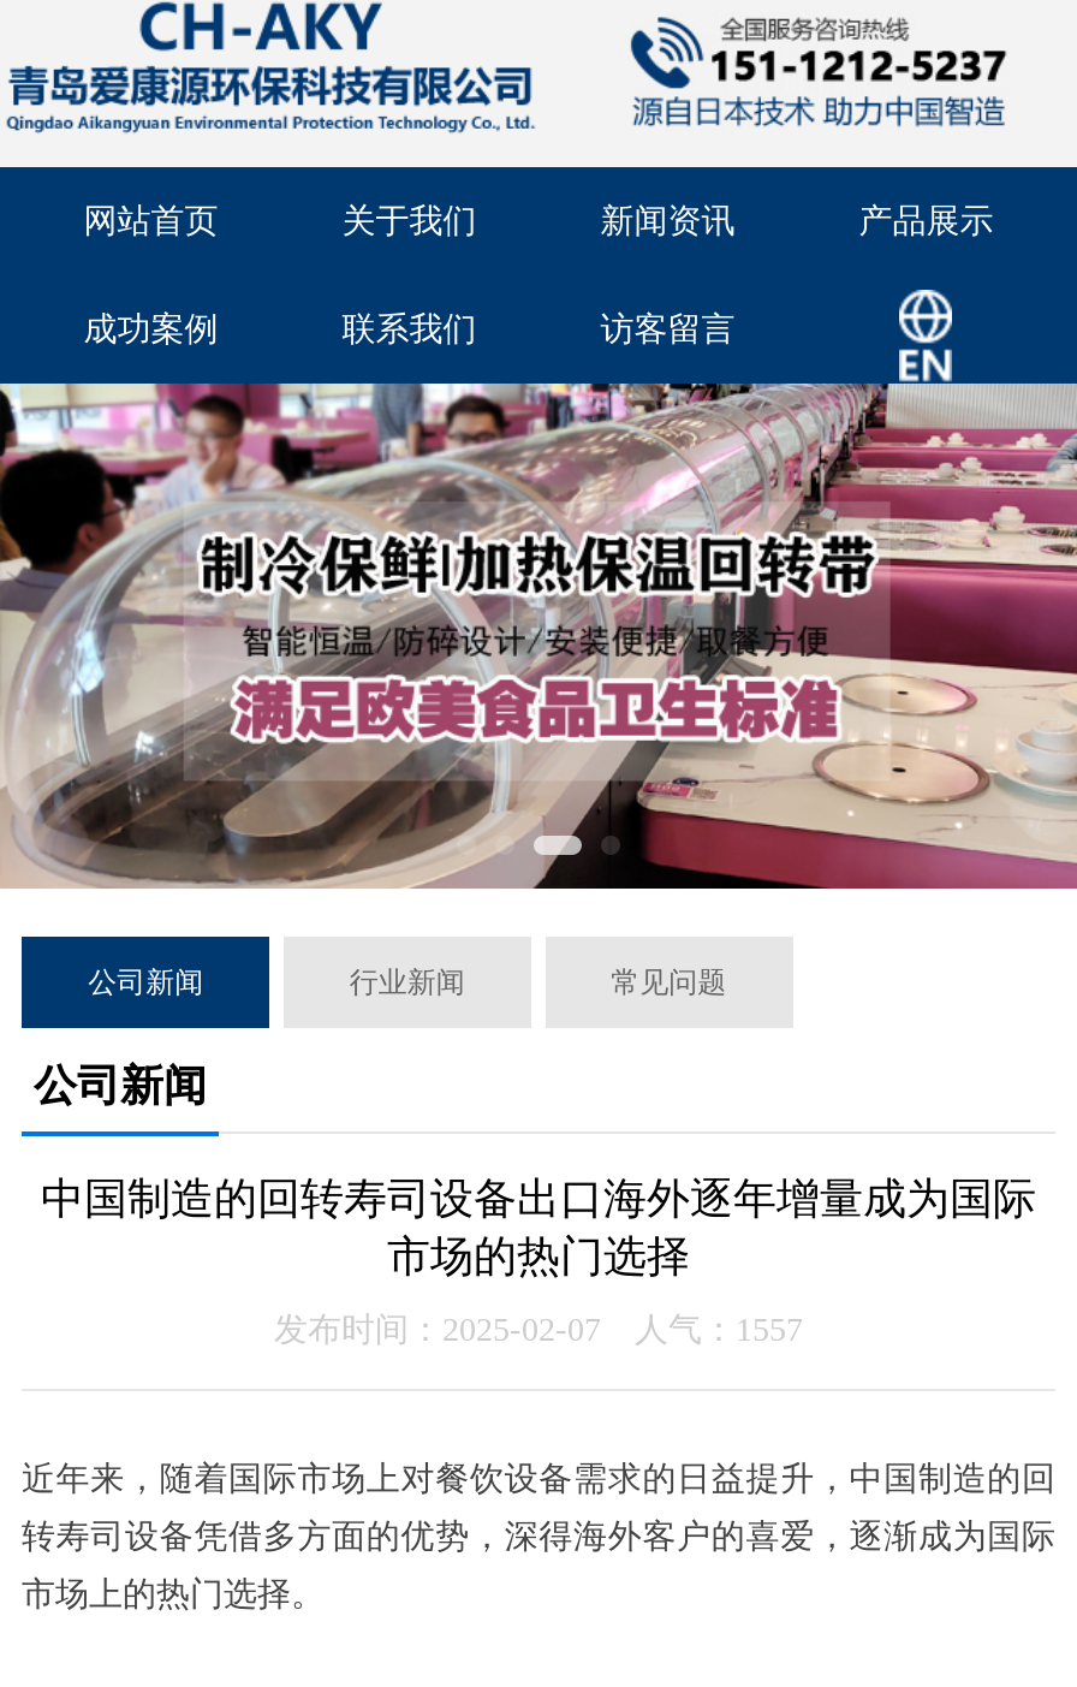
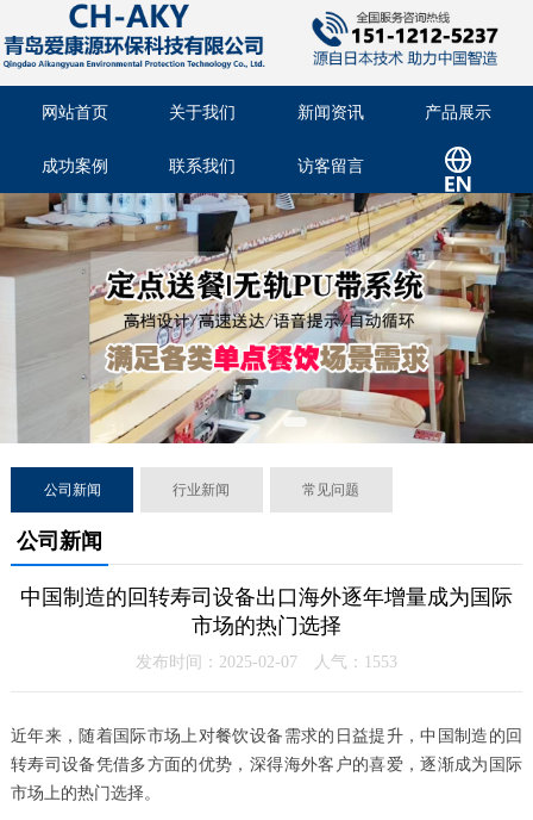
- [image]
+ [image]

- 发布时间：2025-02-07 人气：1557
+ 发布时间：2025-02-07 人气：1553
